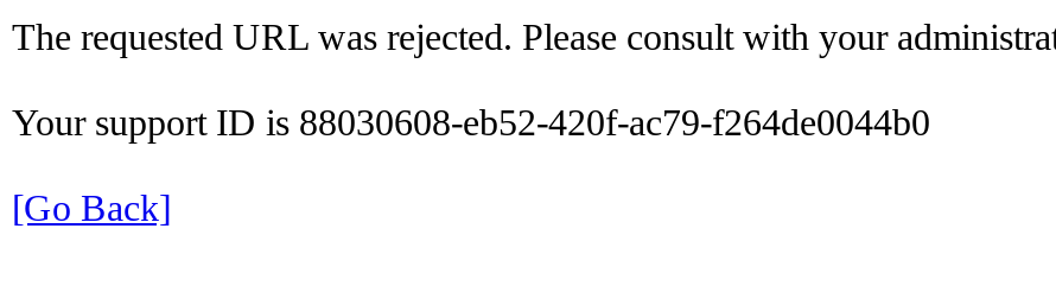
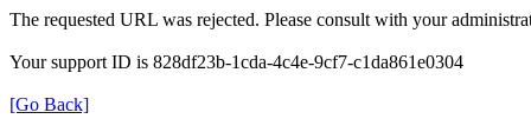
- Your support ID is 88030608-eb52-420f-ac79-f264de0044b0
+ Your support ID is 828df23b-1cda-4c4e-9cf7-c1da861e0304
